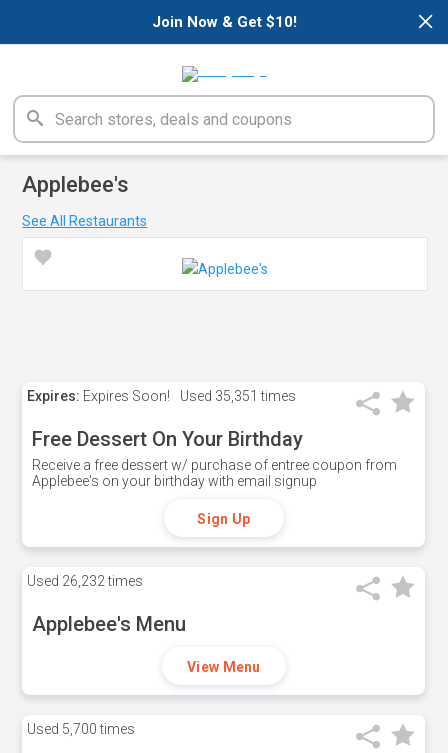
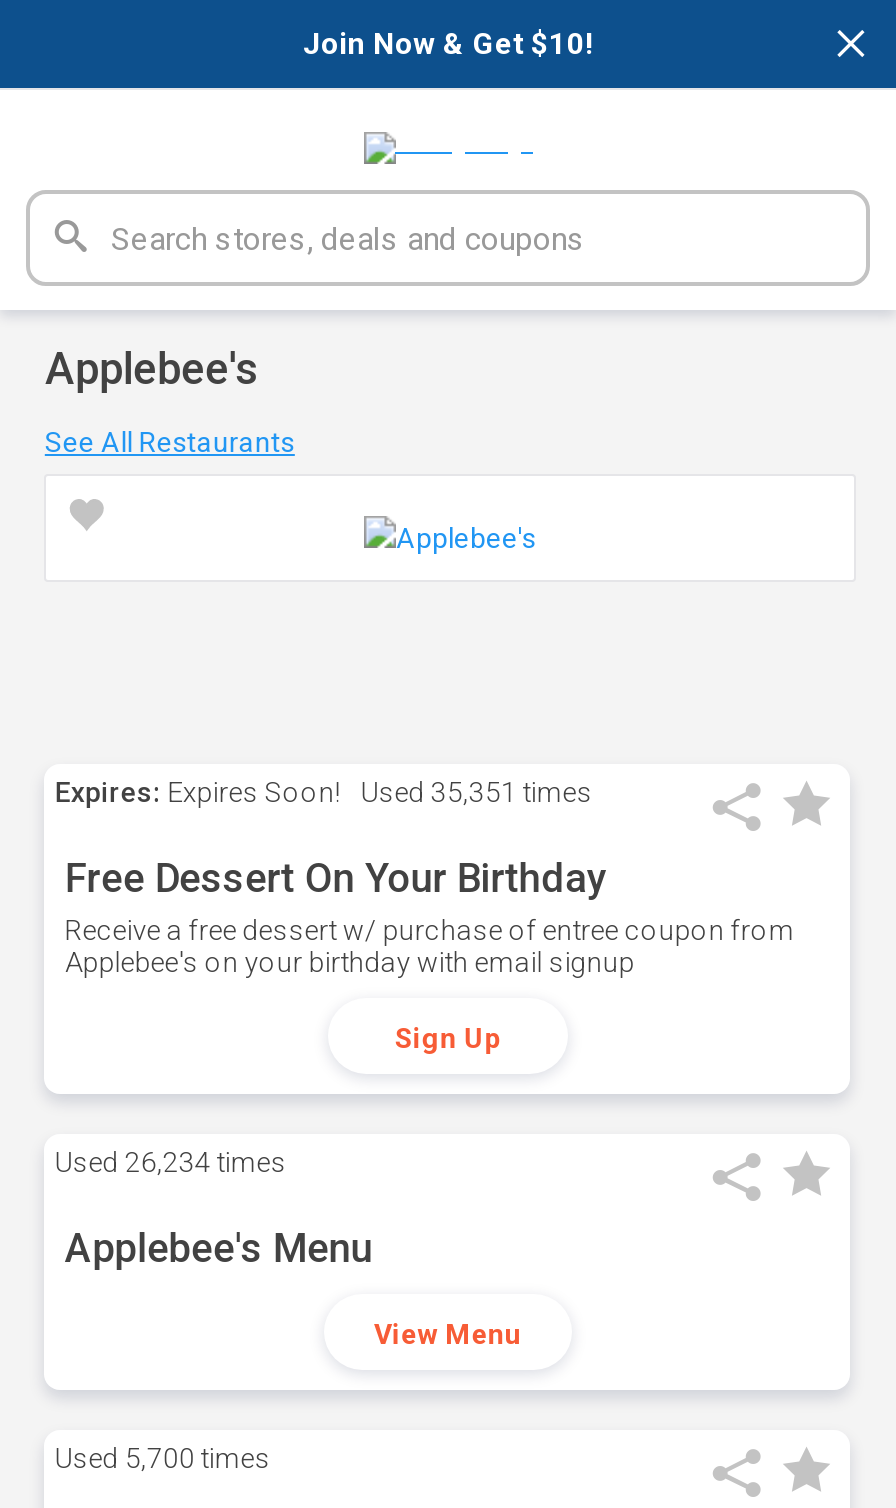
- Used 26,232 times
+ Used 26,234 times
